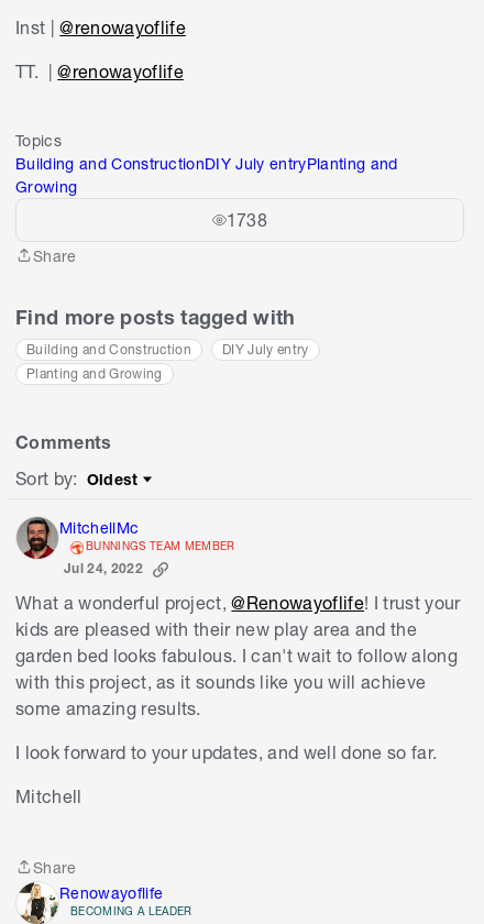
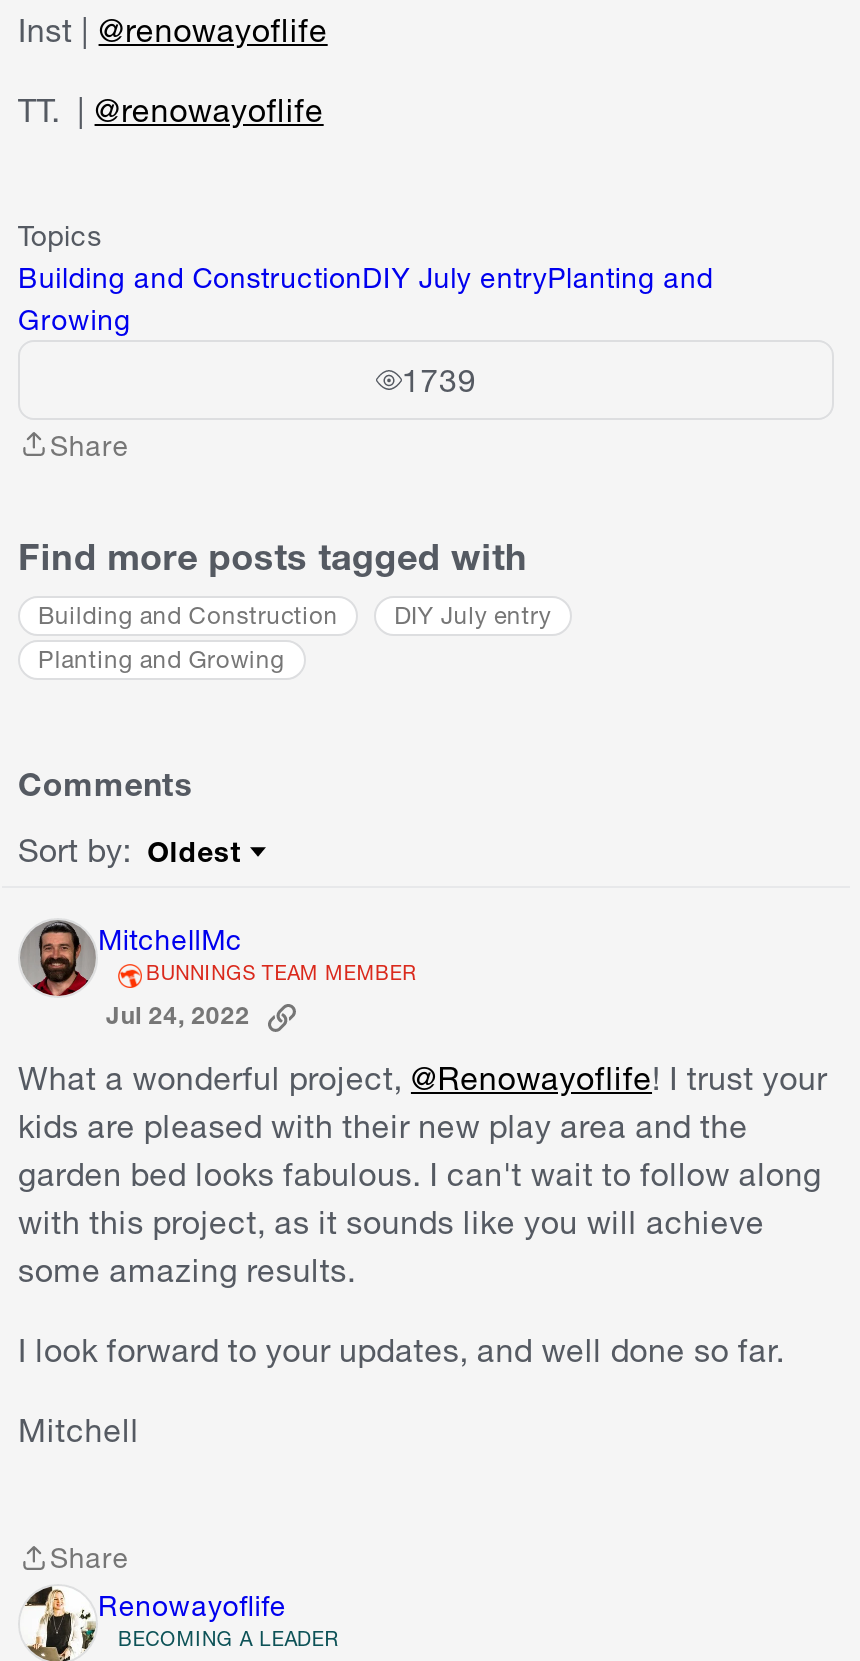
- 1738
+ 1739
